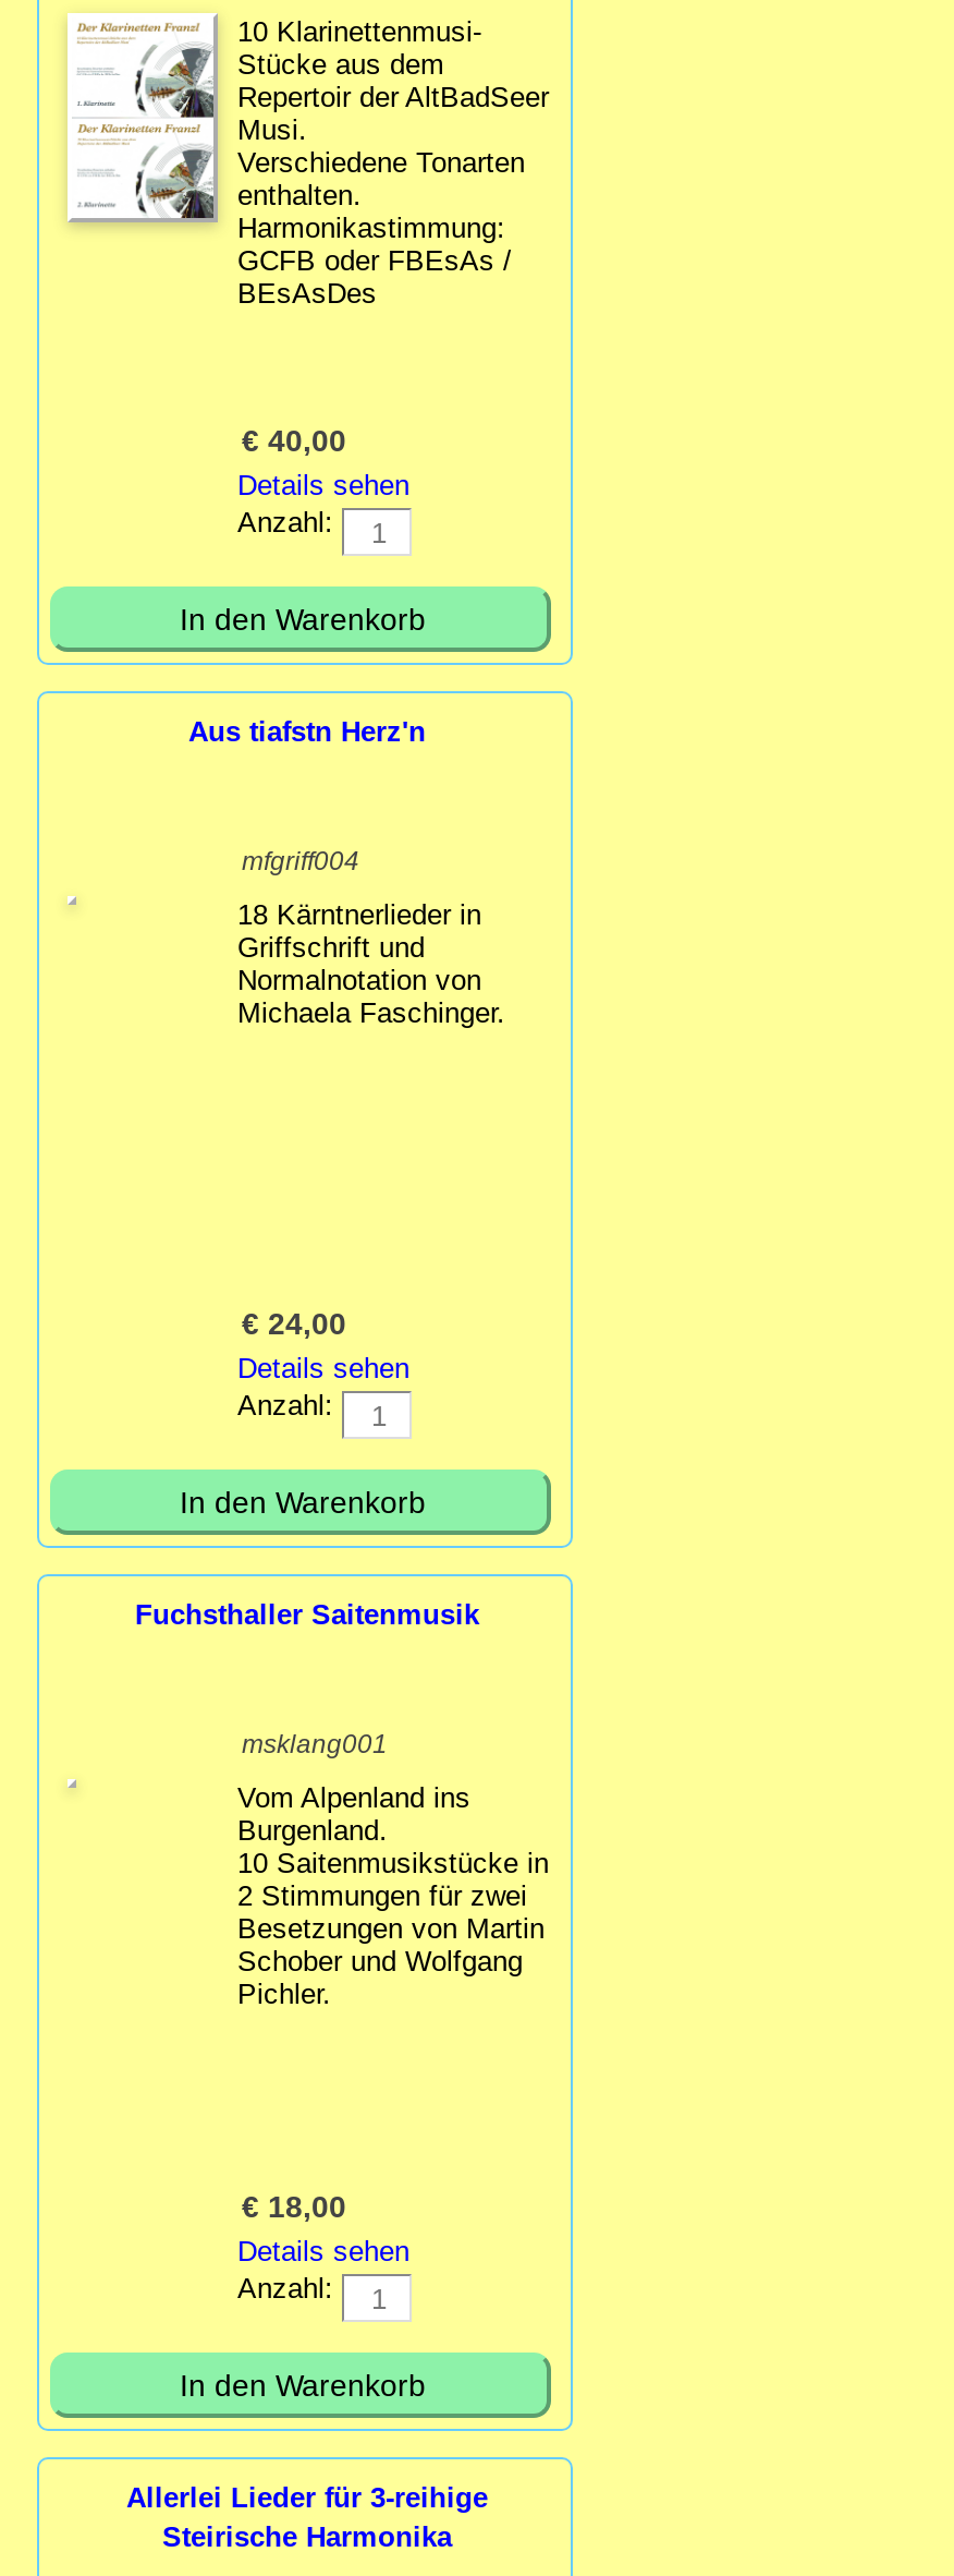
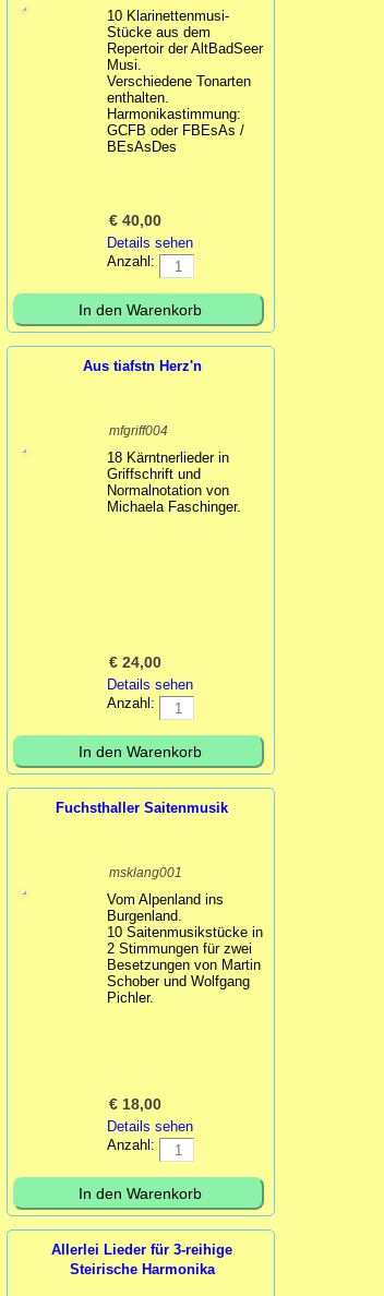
- [image]
